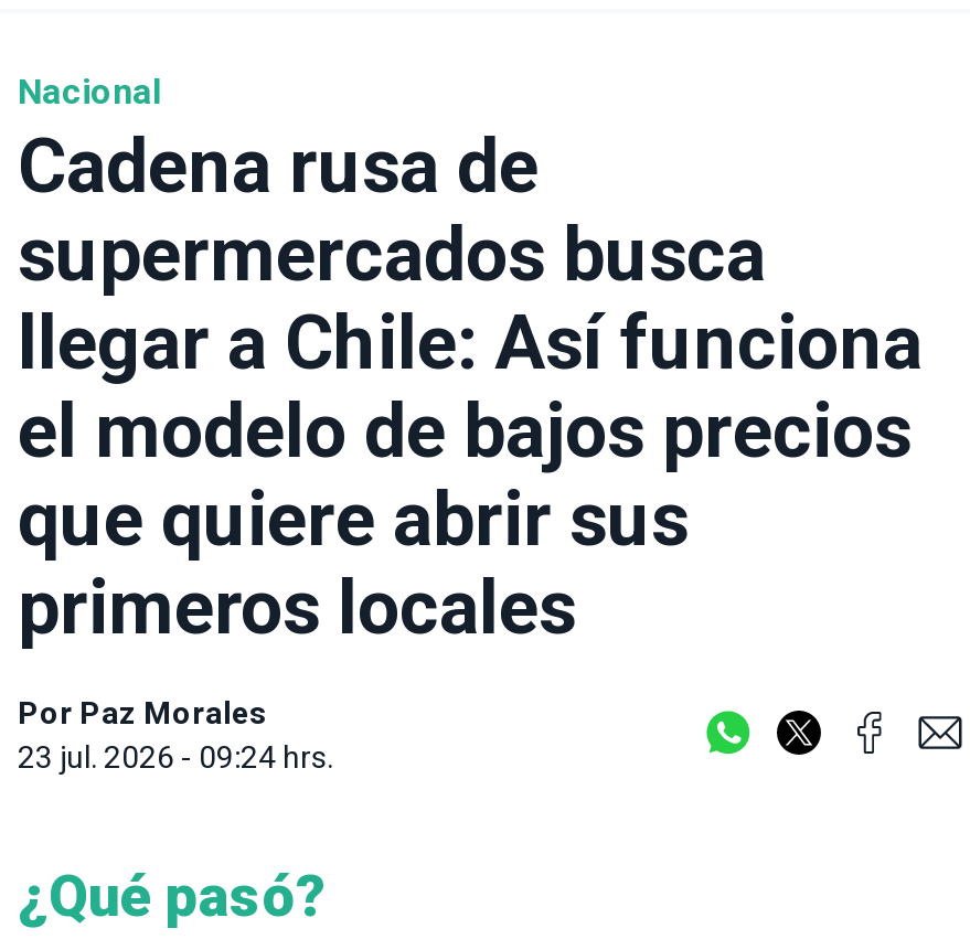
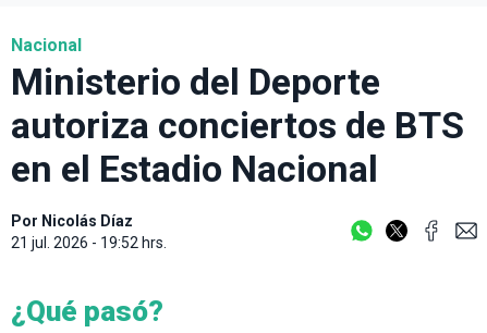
- Cadena rusa de
- supermercados busca
- llegar a Chile: Así funciona
- el modelo de bajos precios
- que quiere abrir sus
- primeros locales
+ Ministerio del Deporte
+ autoriza conciertos de BTS
+ en el Estadio Nacional

- Por Paz Morales
- 23 jul. 2026 - 09:24 hrs.
+ Por Nicolás Díaz
+ 21 jul. 2026 - 19:52 hrs.
